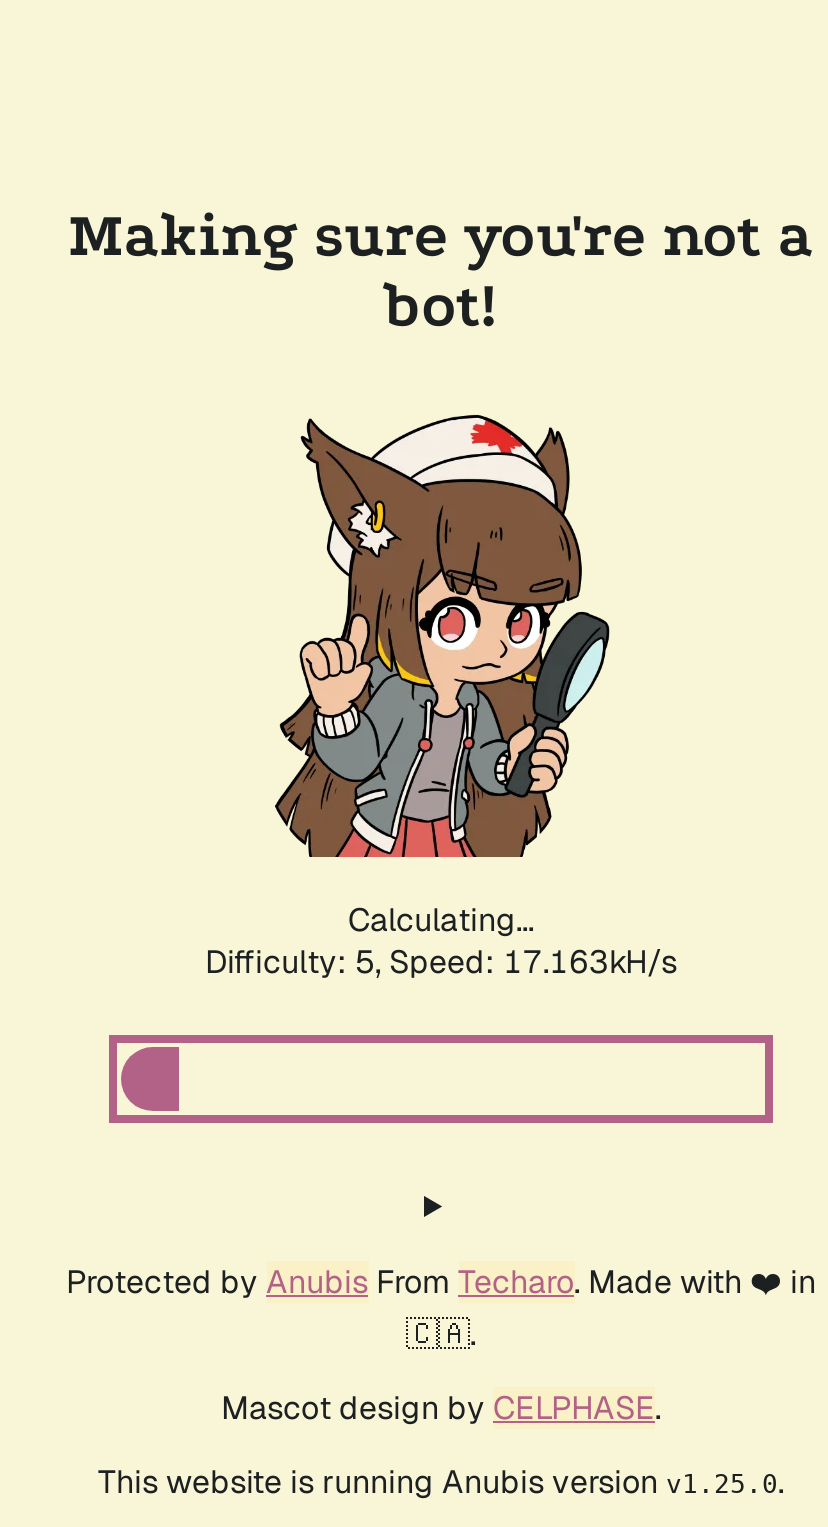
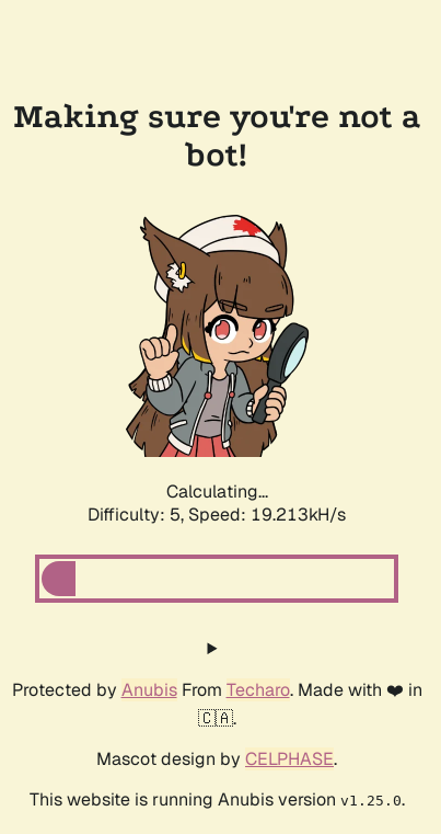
- Difficulty: 5, Speed: 17.163kH/s
+ Difficulty: 5, Speed: 19.213kH/s
